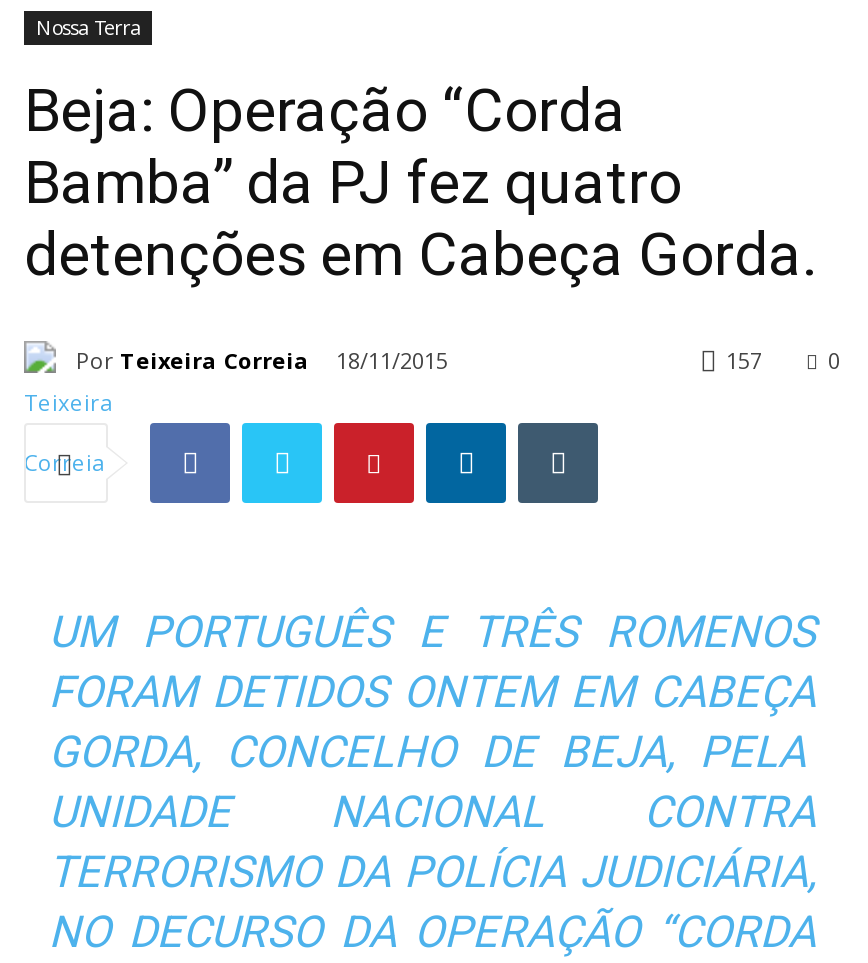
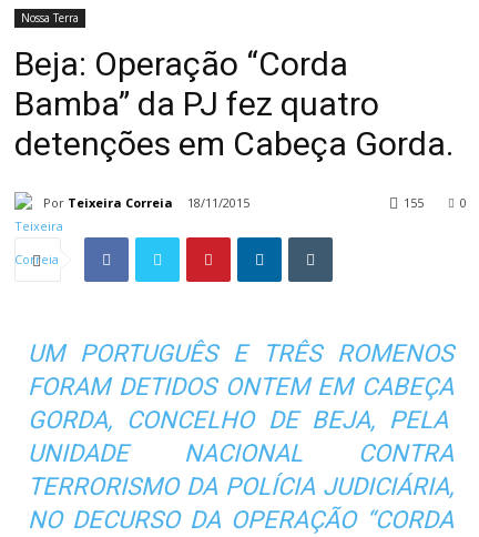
- 157
+ 155
